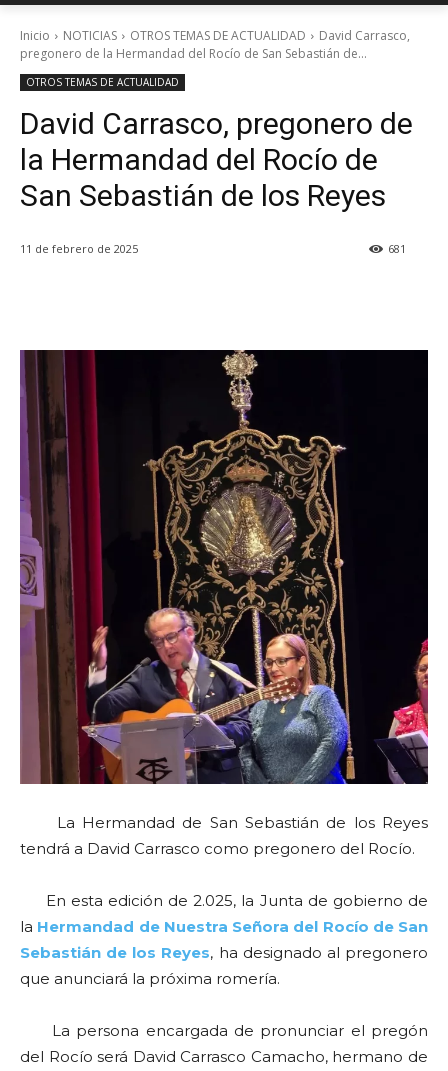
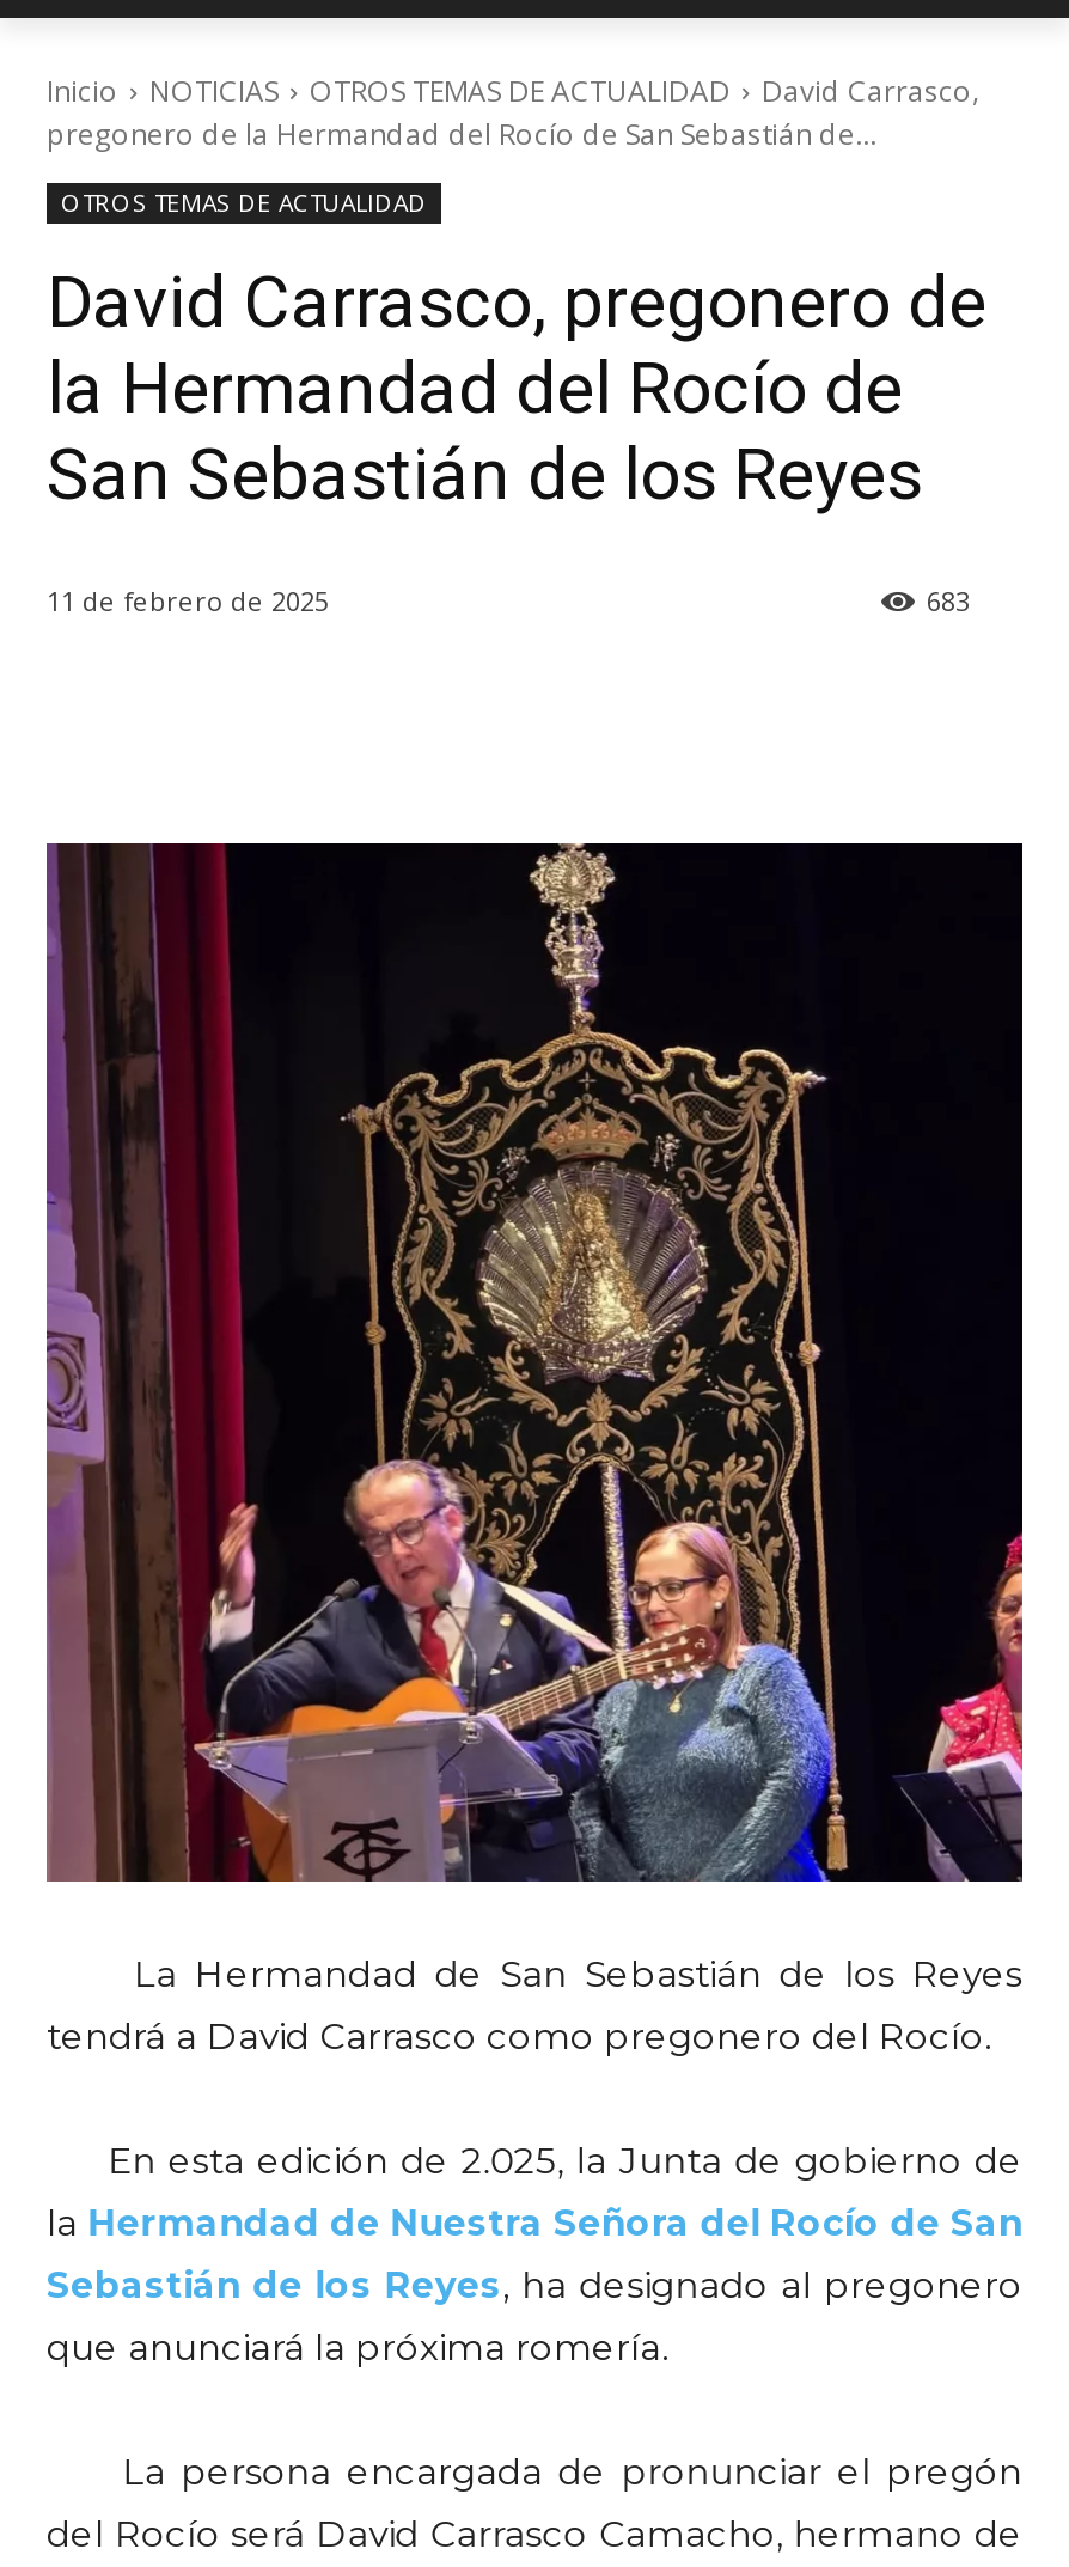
- 681
+ 683
